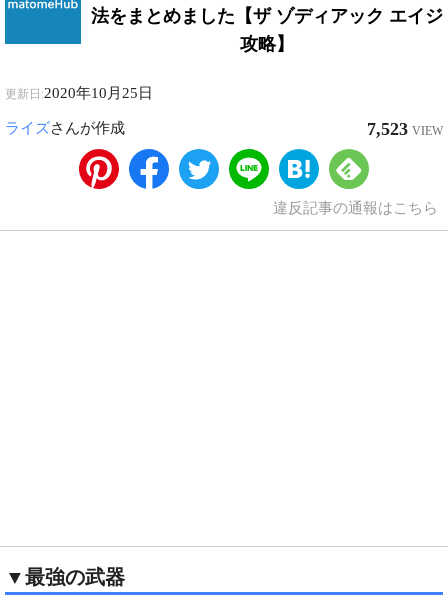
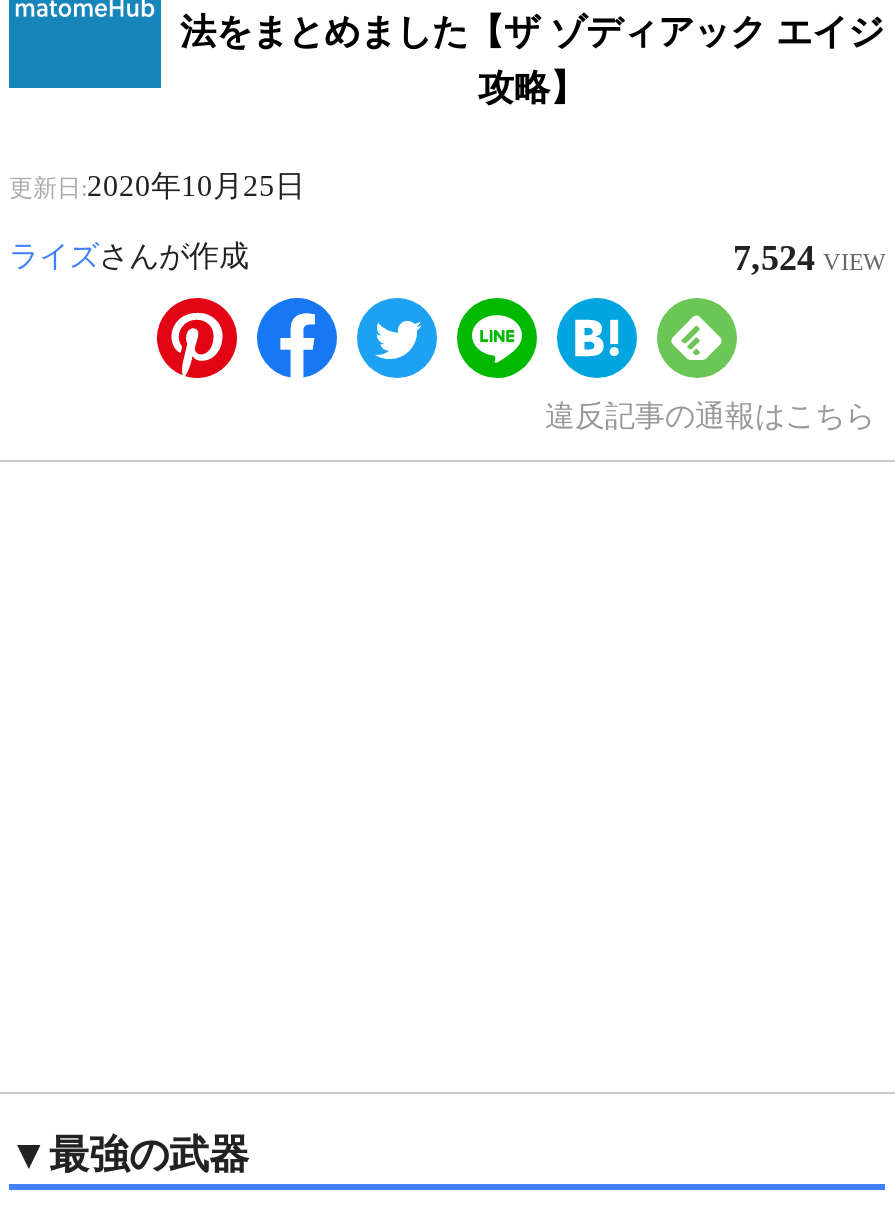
- 7,523 VIEW
+ 7,524 VIEW
